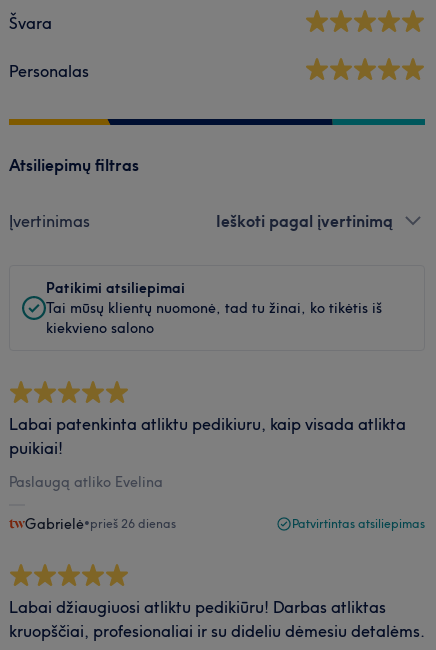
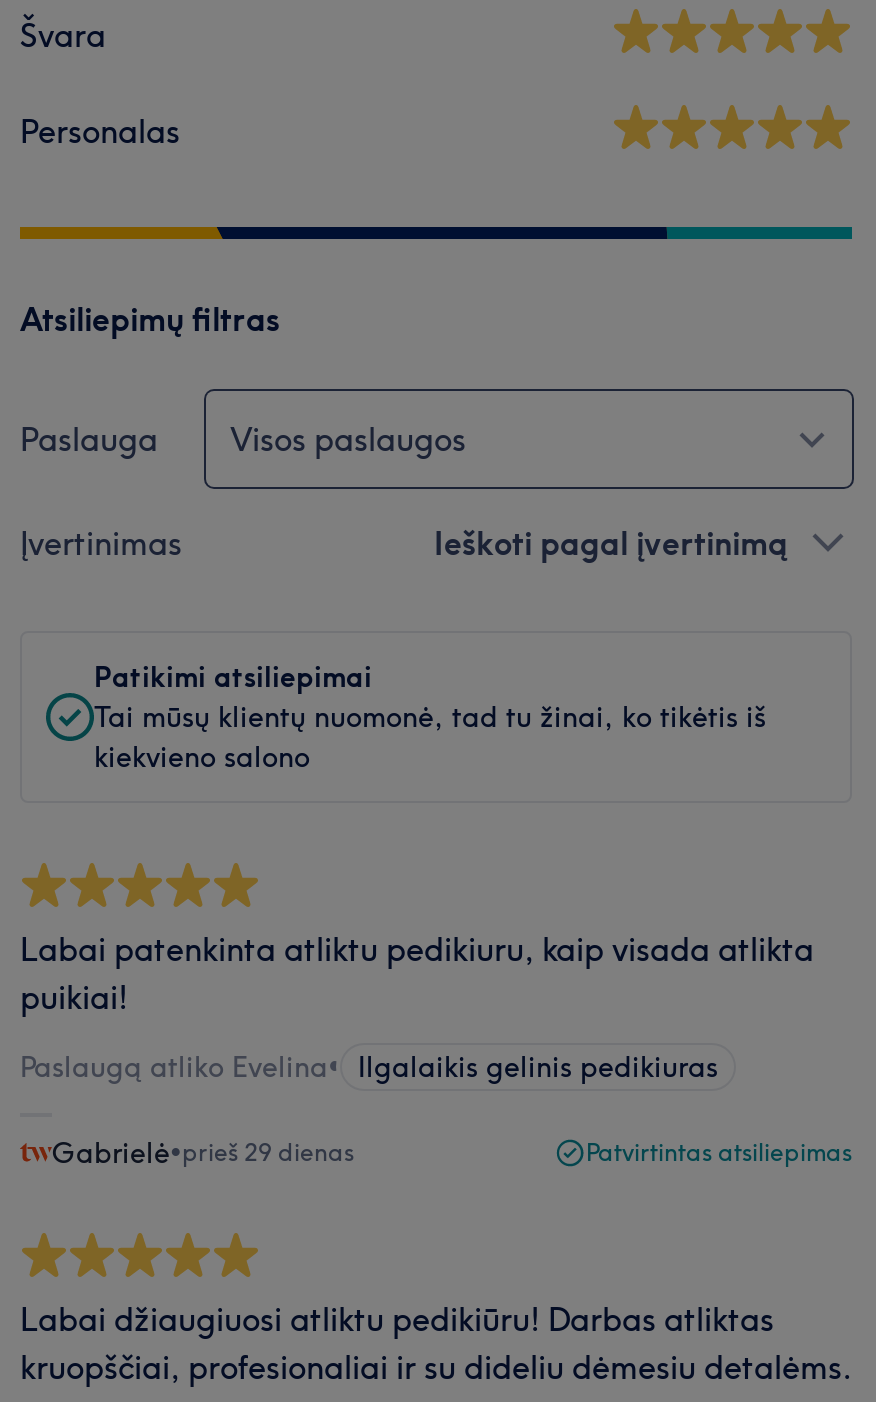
+ Paslauga
+ Visos paslaugos

- Paslaugą atliko Evelina
+ Paslaugą atliko Evelina• Ilgalaikis gelinis pedikiuras

- Gabrielė•prieš 26 dienas
+ Gabrielė•prieš 29 dienas
